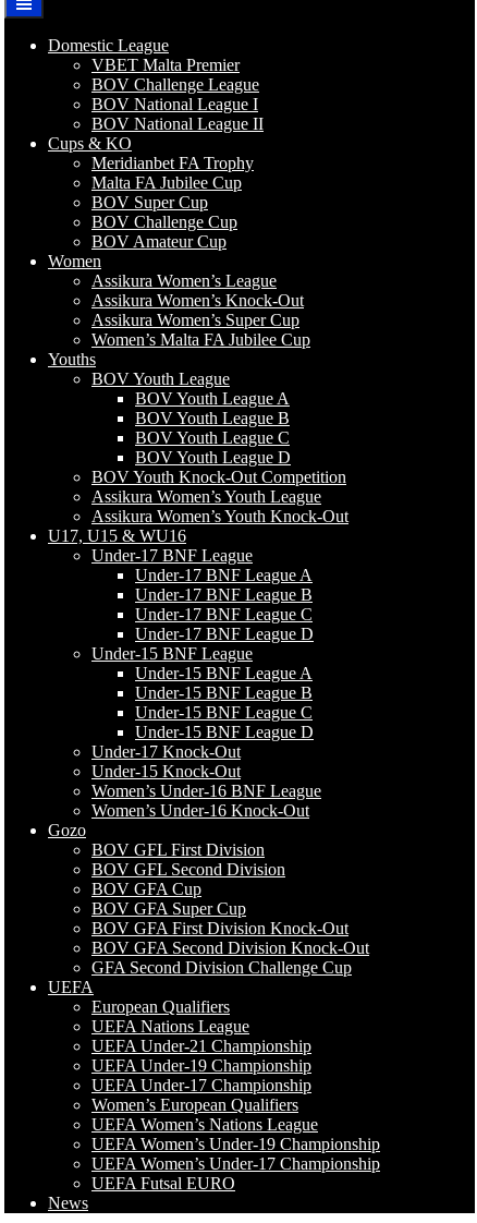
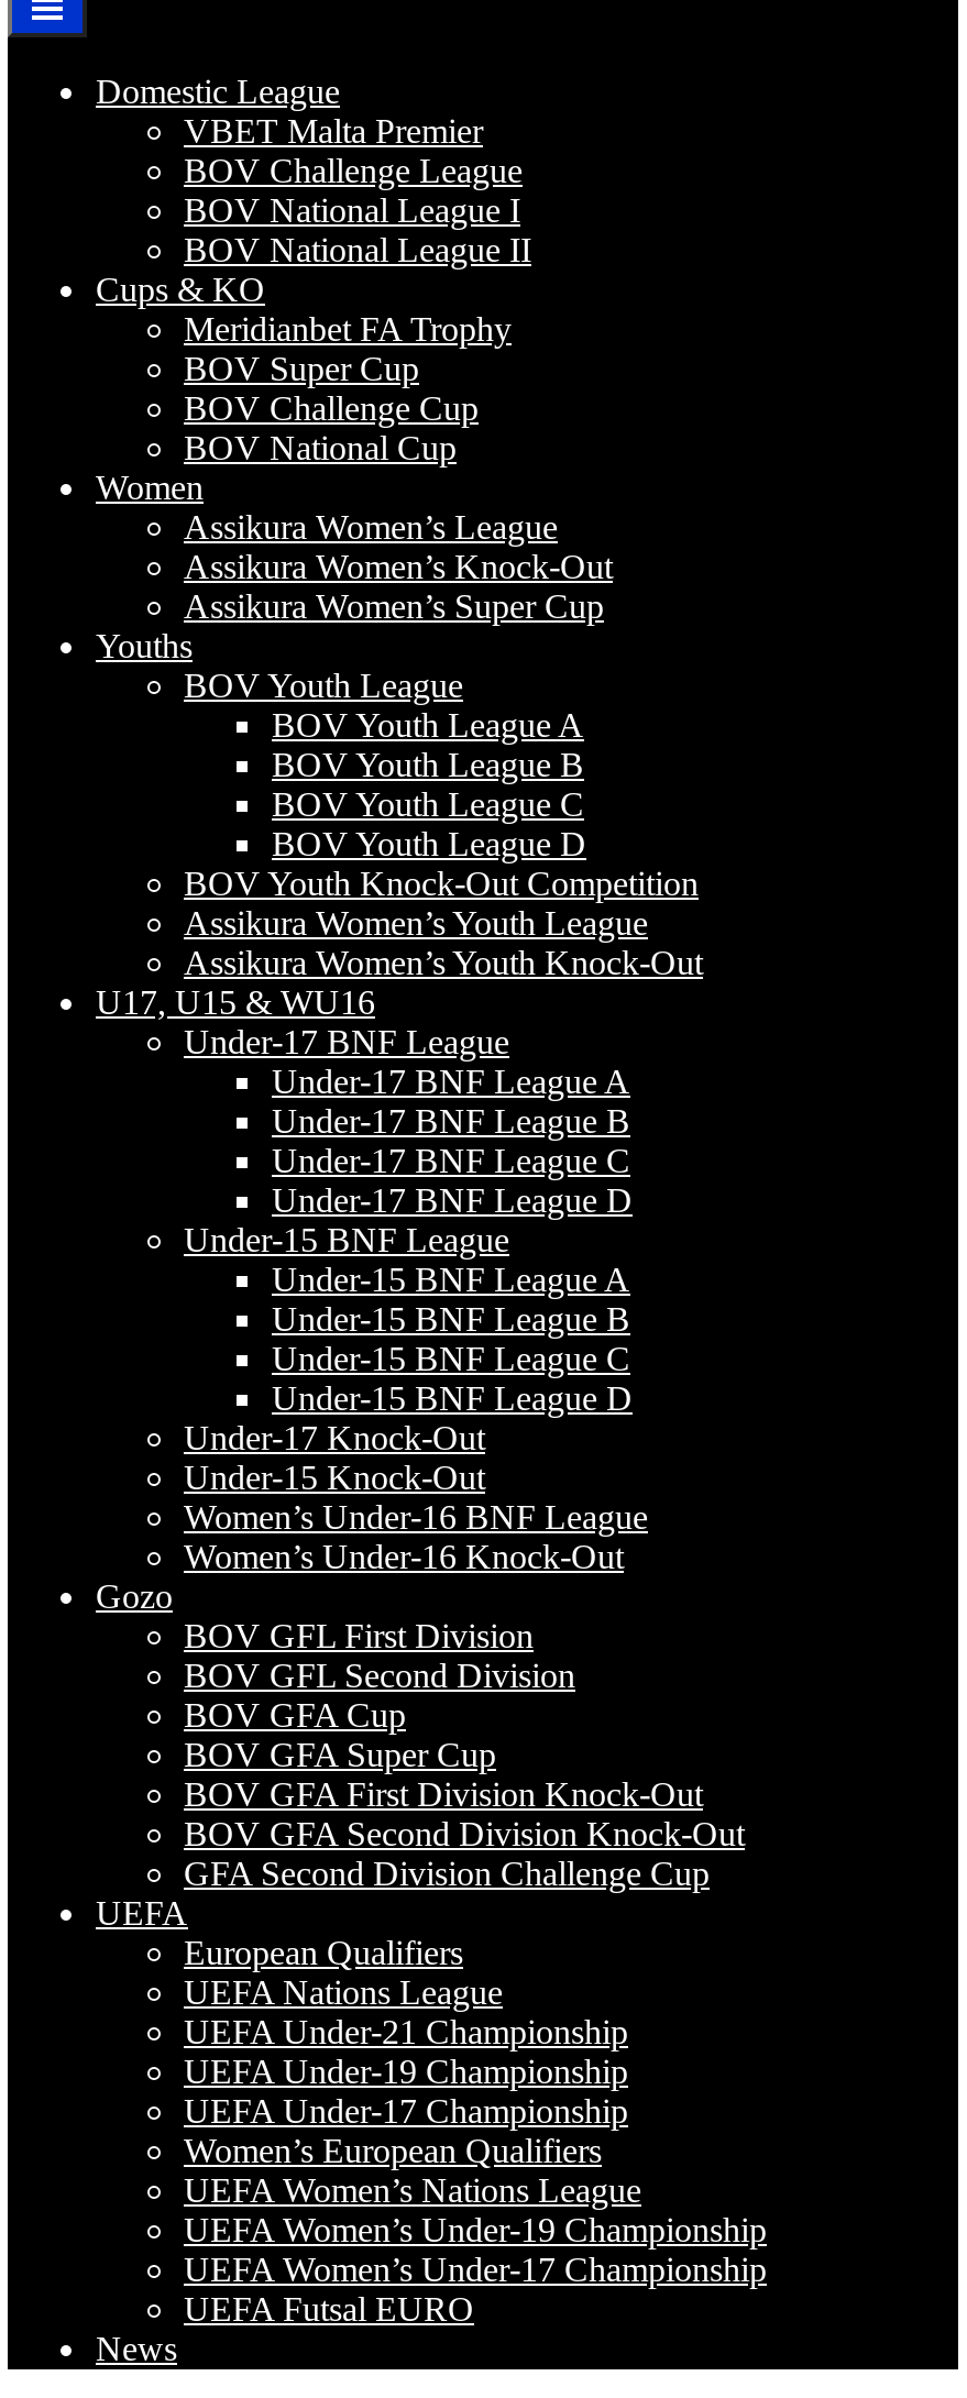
- Malta FA Jubilee Cup

- BOV Amateur Cup
+ BOV National Cup

- Women’s Malta FA Jubilee Cup
